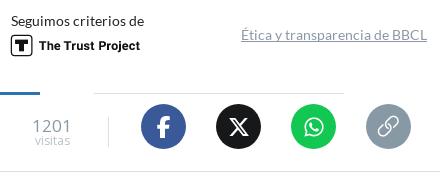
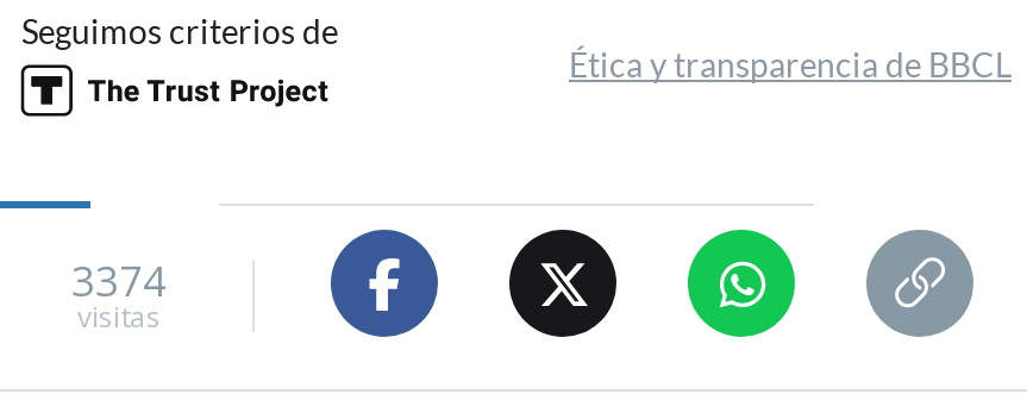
- 1201
+ 3374
